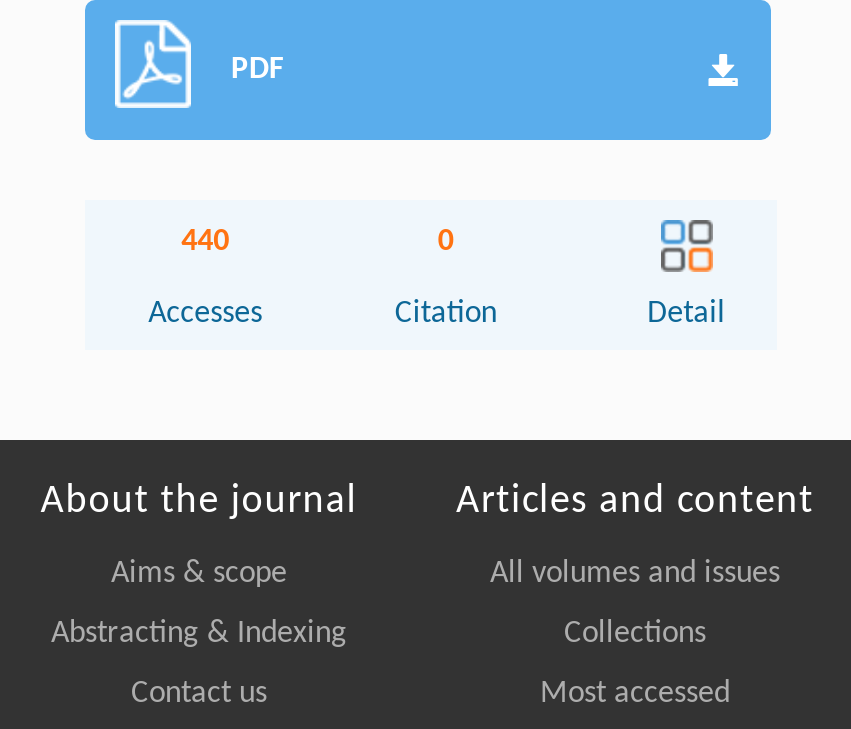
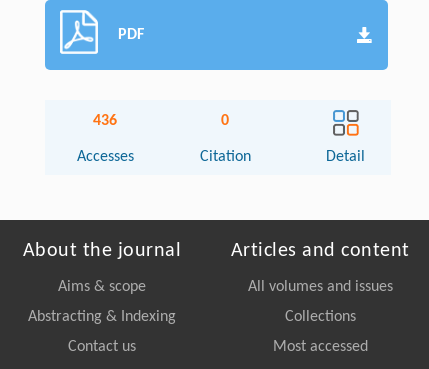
- 440
+ 436
